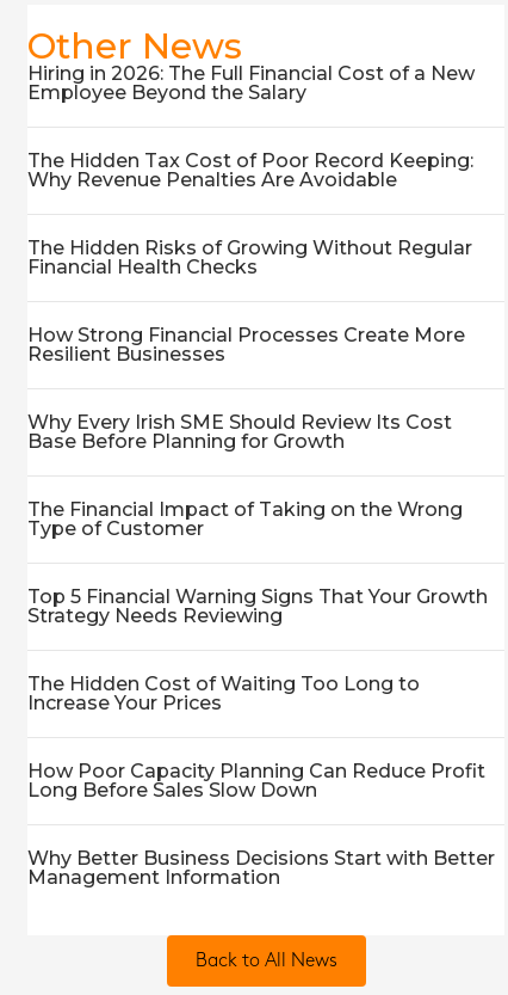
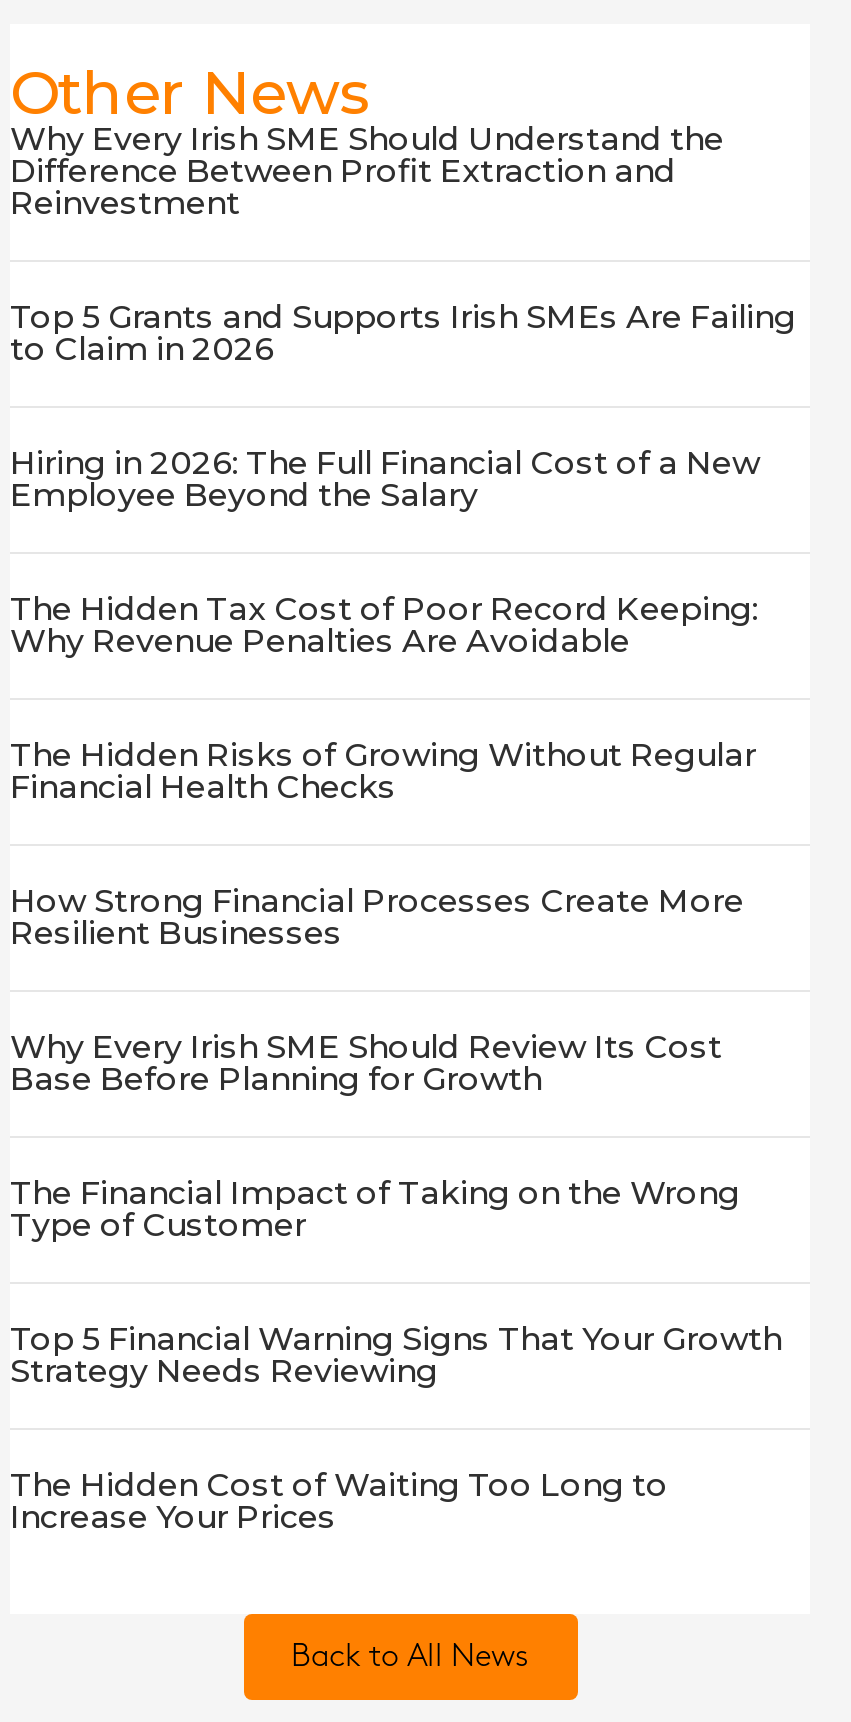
+ Why Every Irish SME Should Understand the
+ Difference Between Profit Extraction and
+ Reinvestment
+ Top 5 Grants and Supports Irish SMEs Are Failing
+ to Claim in 2026

moved down: Hiring in 2026: The Full Financial Cost of a New | Employee Beyond the Salary | The Hidden Tax Cost of Poor Record Keeping: | ... | The Hidden Cost of Waiting Too Long to | Increase Your Prices

- How Poor Capacity Planning Can Reduce Profit
- Long Before Sales Slow Down
- Why Better Business Decisions Start with Better
- Management Information
